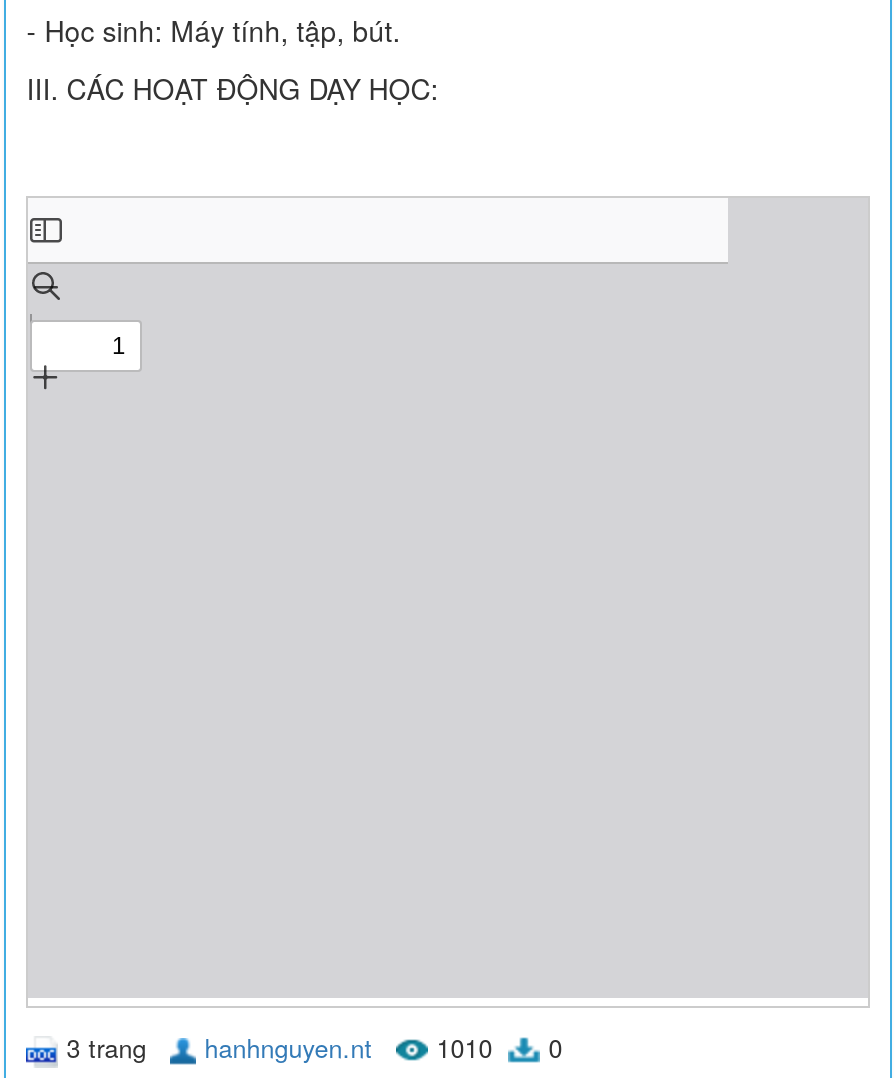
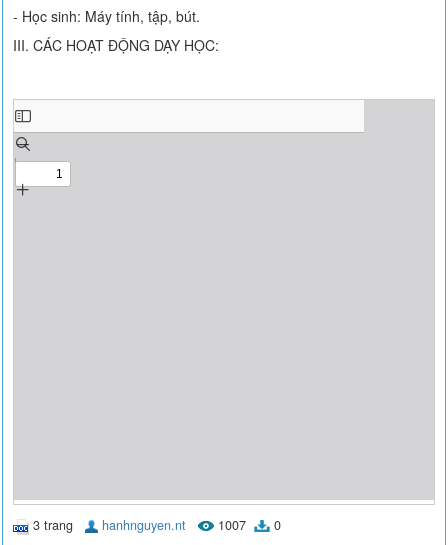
- 3 trang hanhnguyen.nt 1010 0
+ 3 trang hanhnguyen.nt 1007 0
